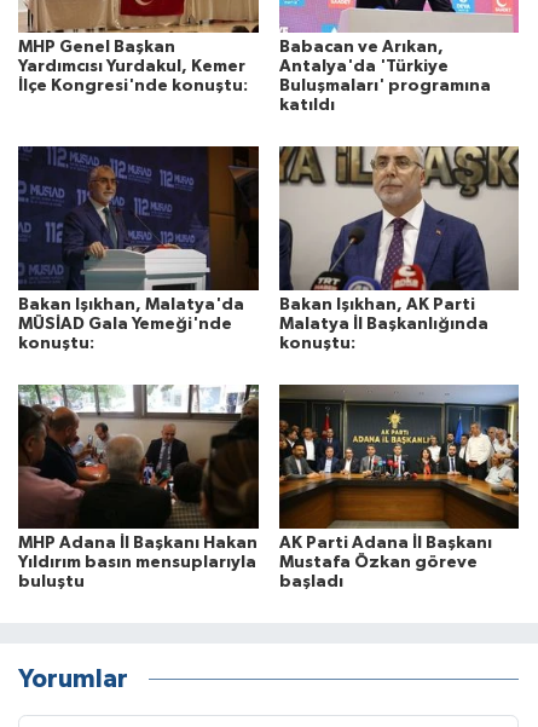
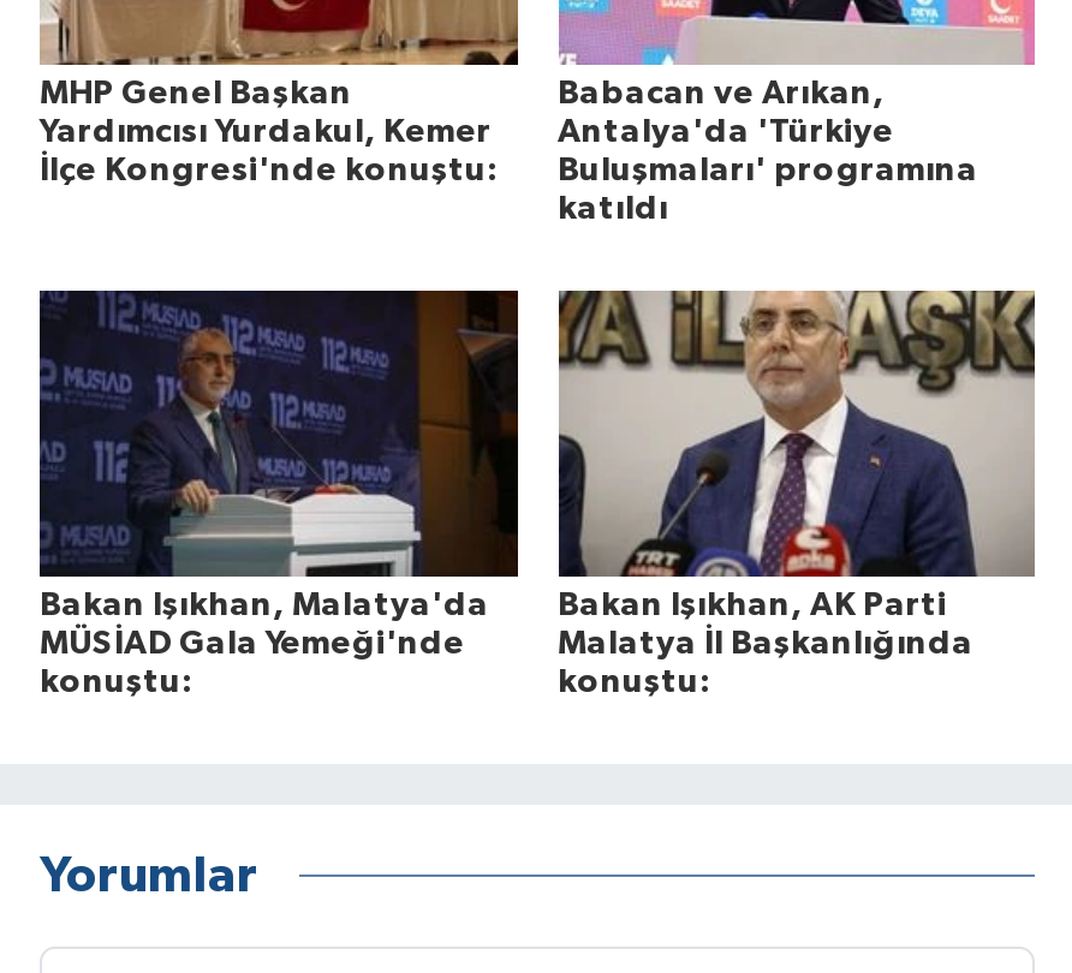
- [image]
- MHP Adana İl Başkanı Hakan
- Yıldırım basın mensuplarıyla
- buluştu

- [image]
- AK Parti Adana İl Başkanı
- Mustafa Özkan göreve
- başladı
